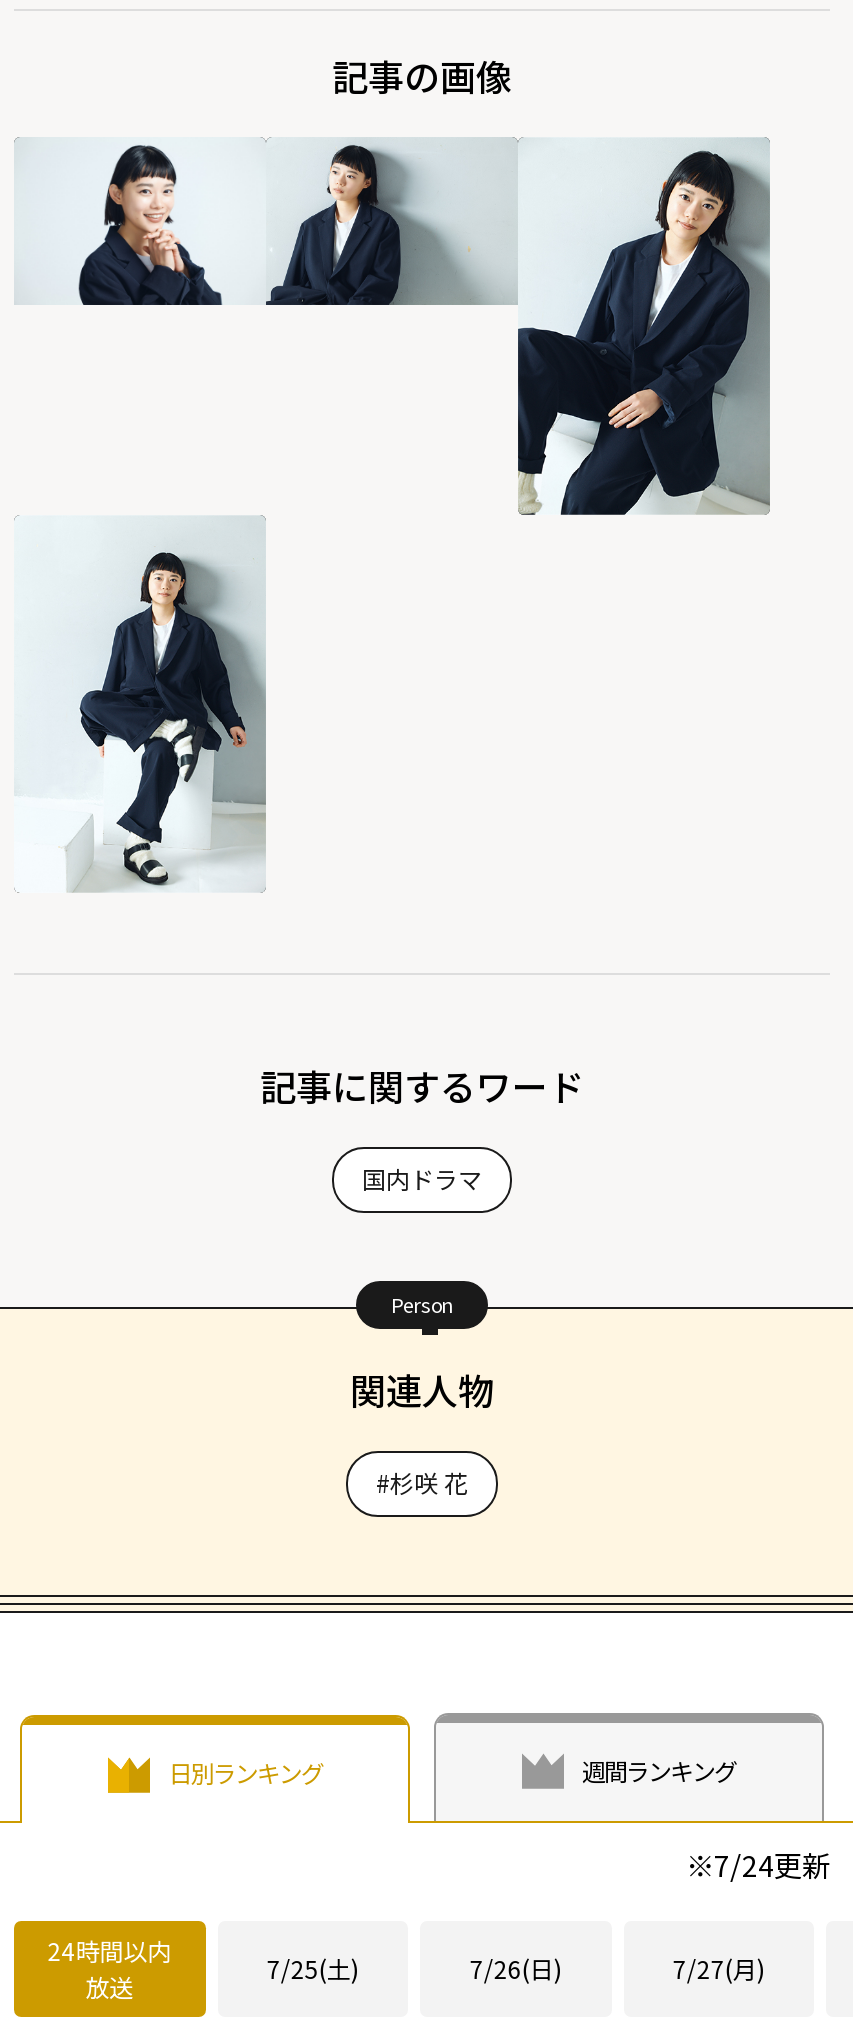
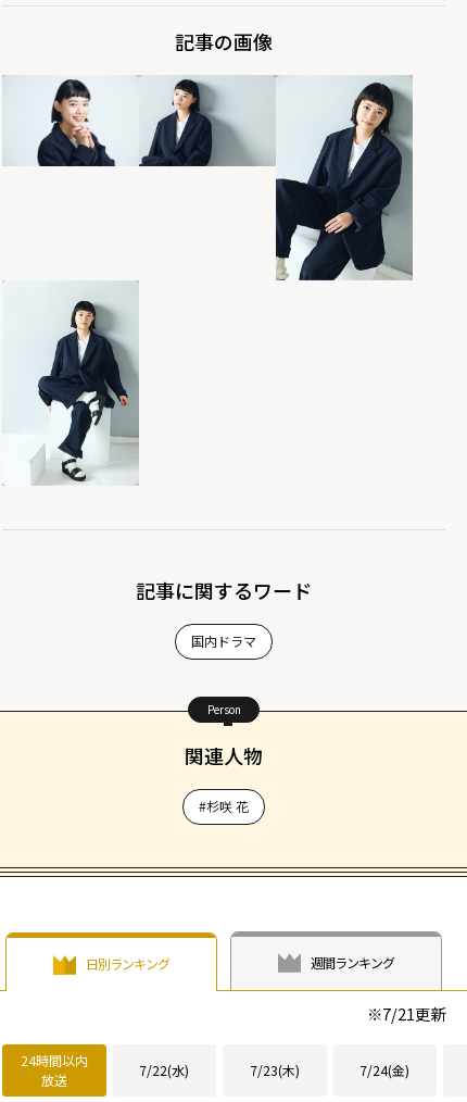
- ※7/24更新
+ ※7/21更新

- 7/25(土)
- 7/26(日)
- 7/27(月)
+ 7/22(水)
+ 7/23(木)
+ 7/24(金)
